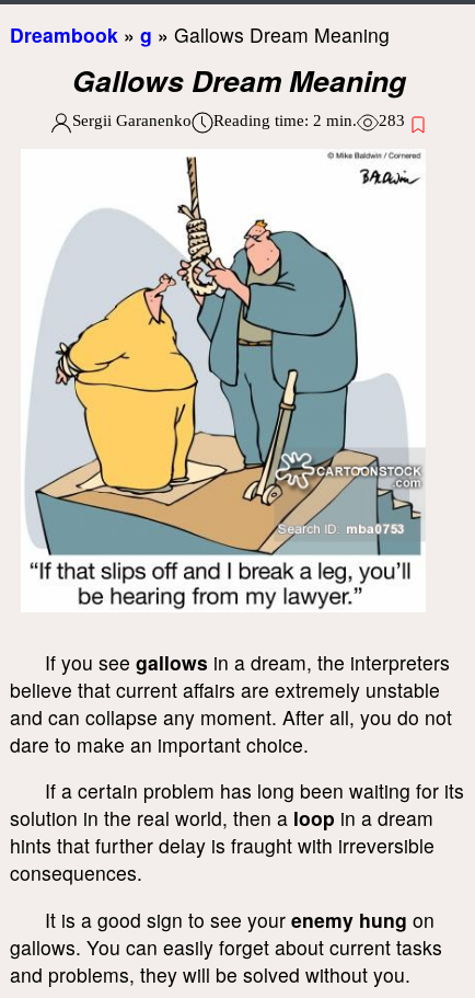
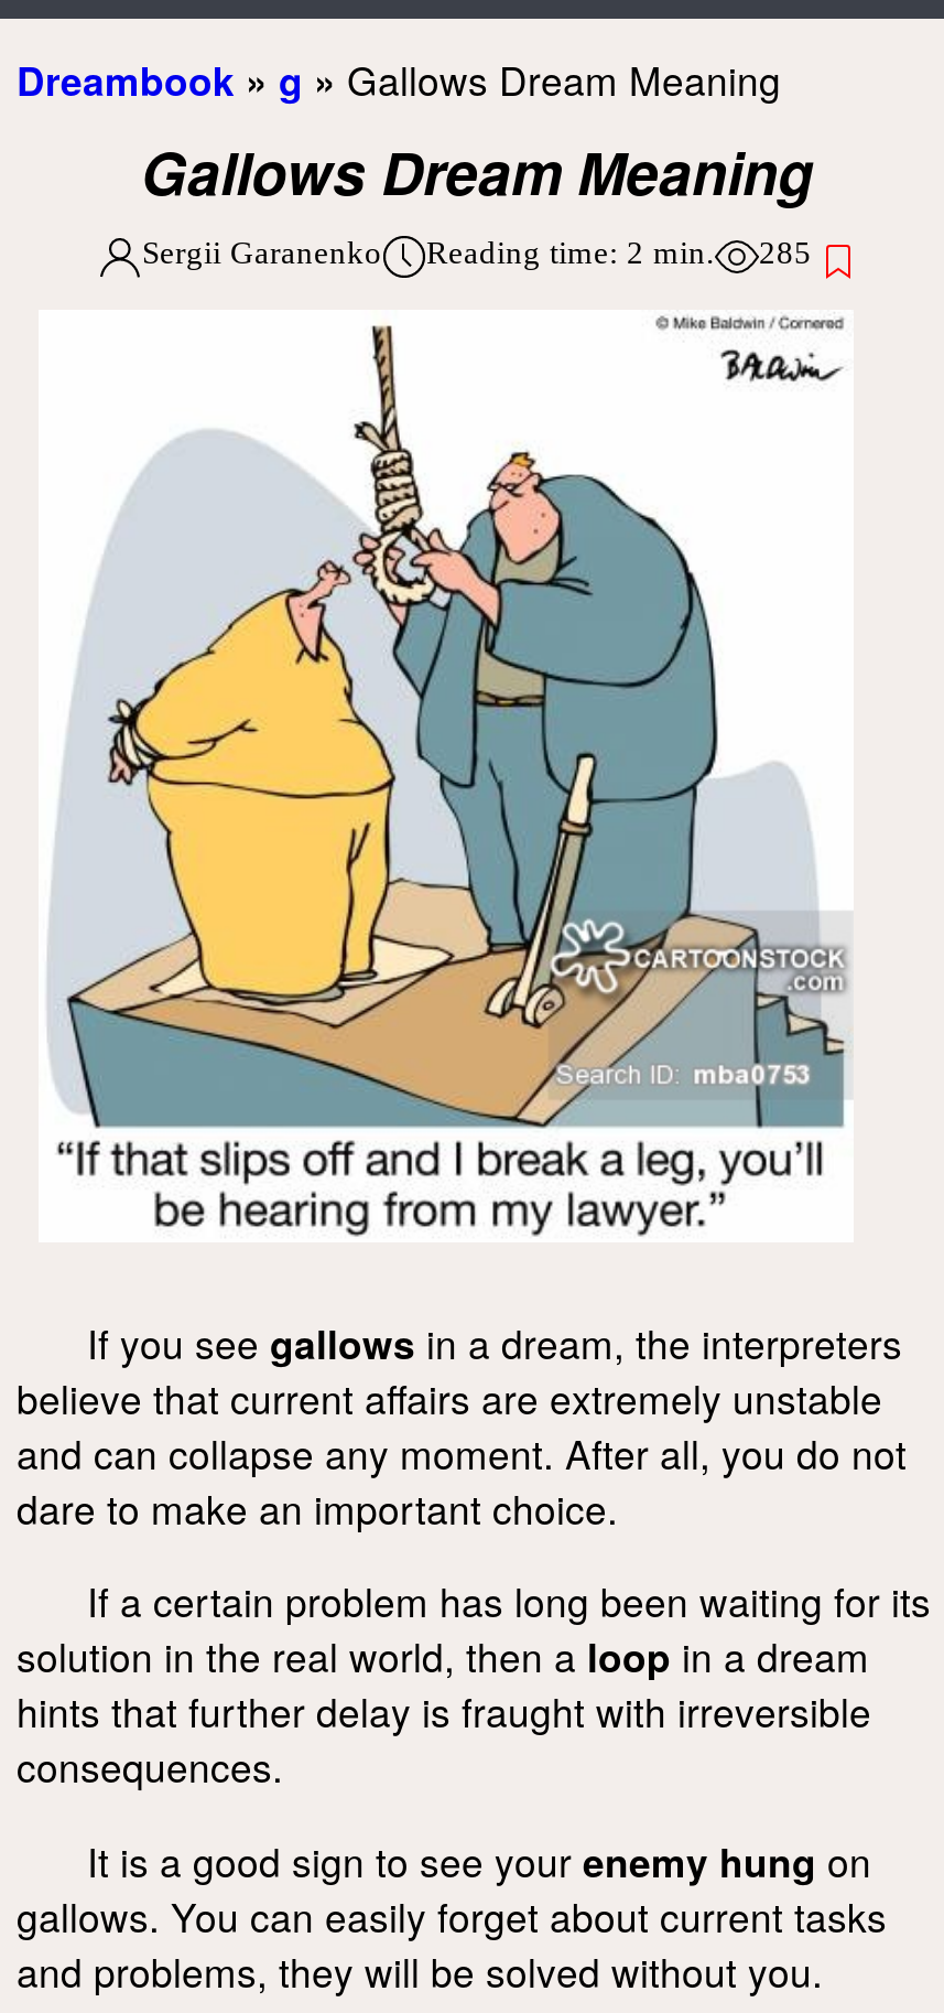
- Sergii Garanenko Reading time: 2 min. 283
+ Sergii Garanenko Reading time: 2 min. 285
